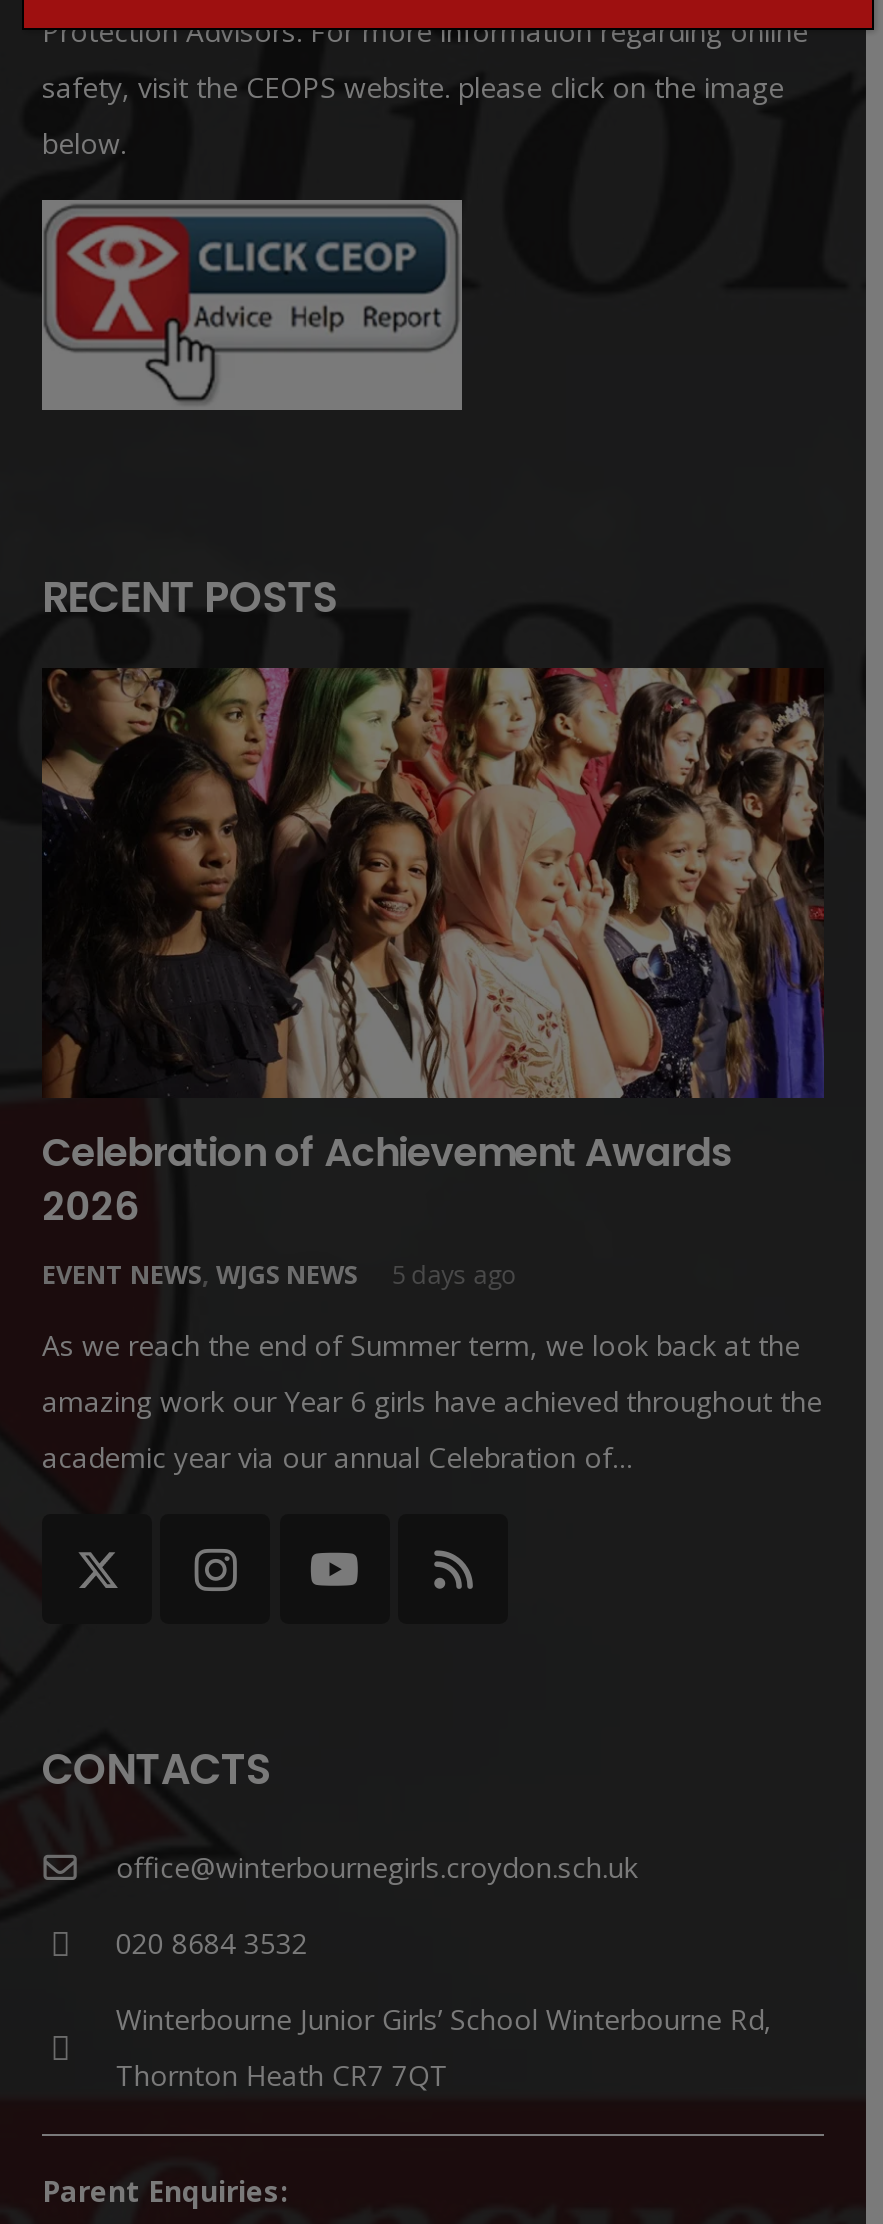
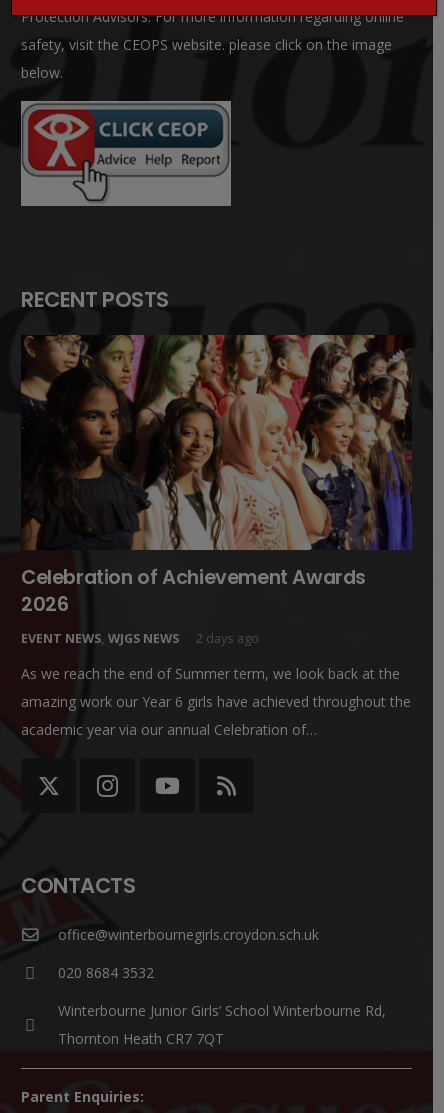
- EVENT NEWS, WJGS NEWS 5 days ago
+ EVENT NEWS, WJGS NEWS 2 days ago
